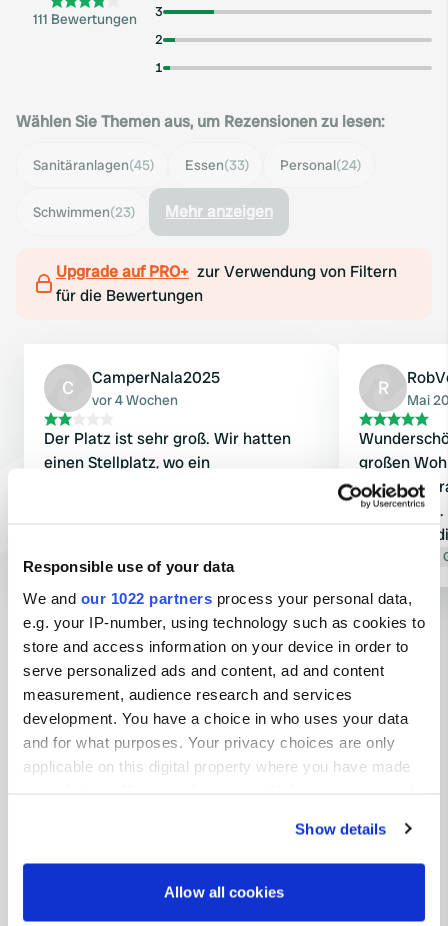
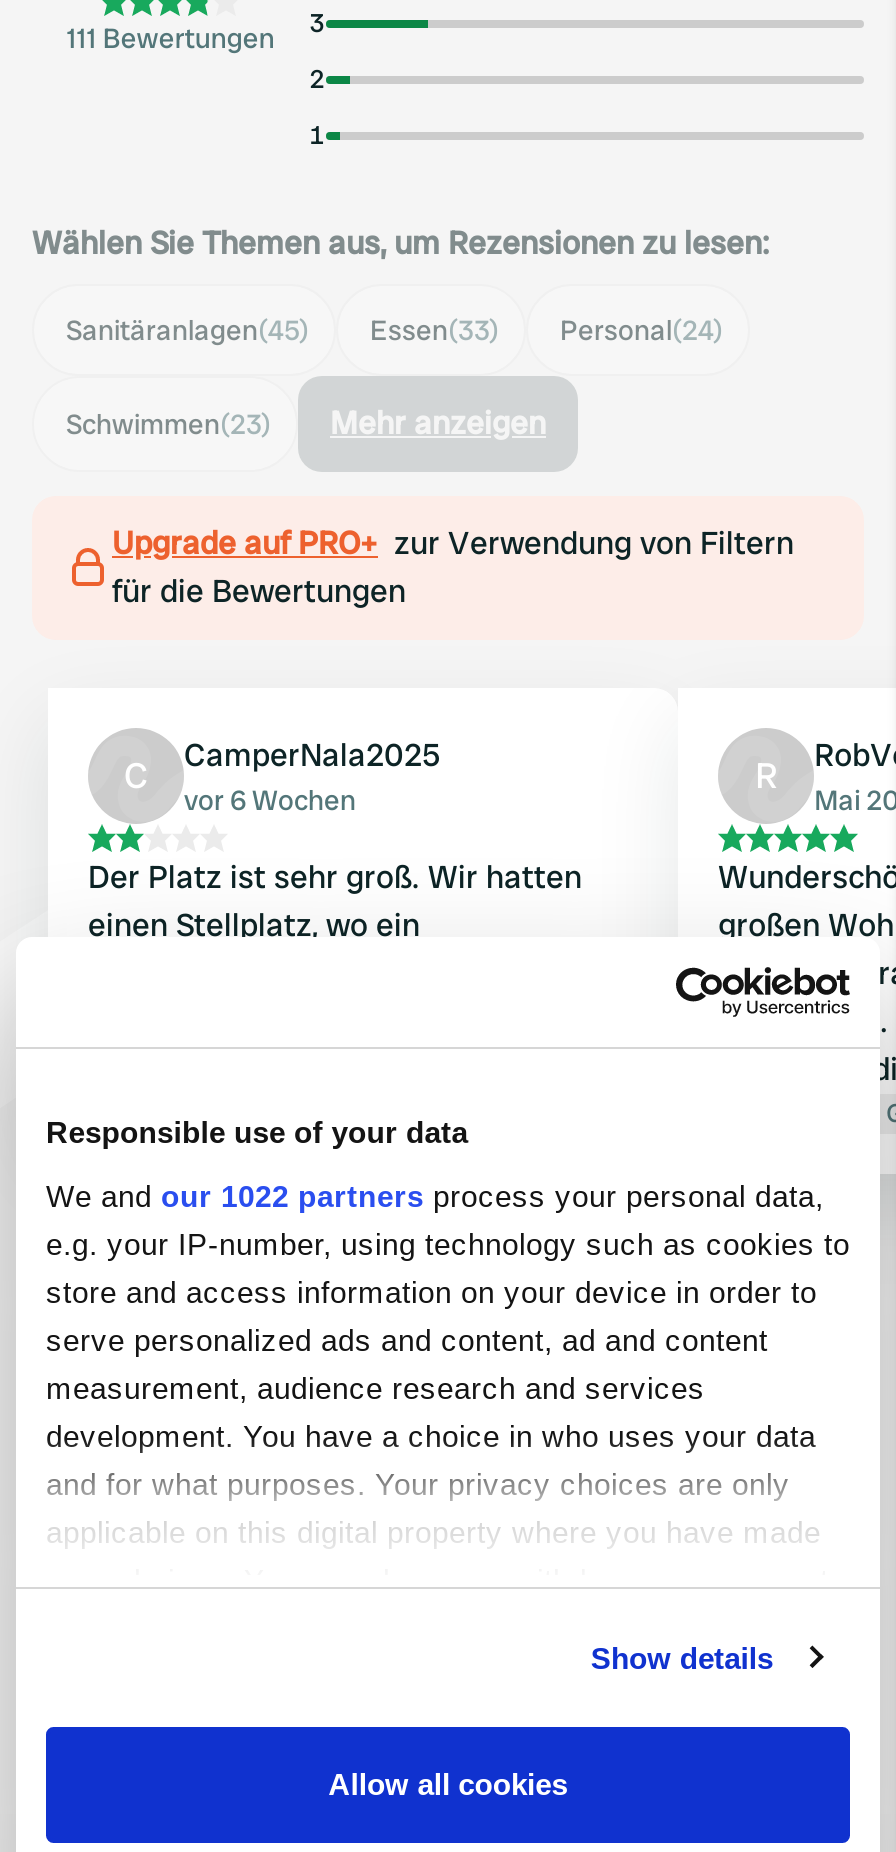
- vor 4 Wochen
+ vor 6 Wochen
